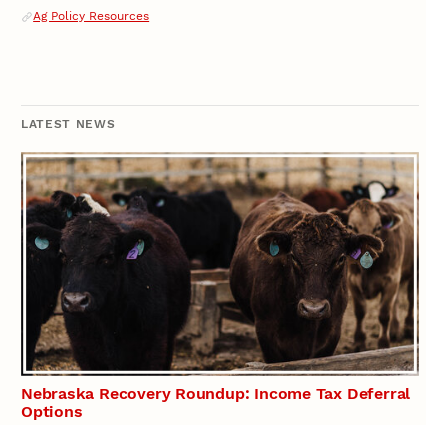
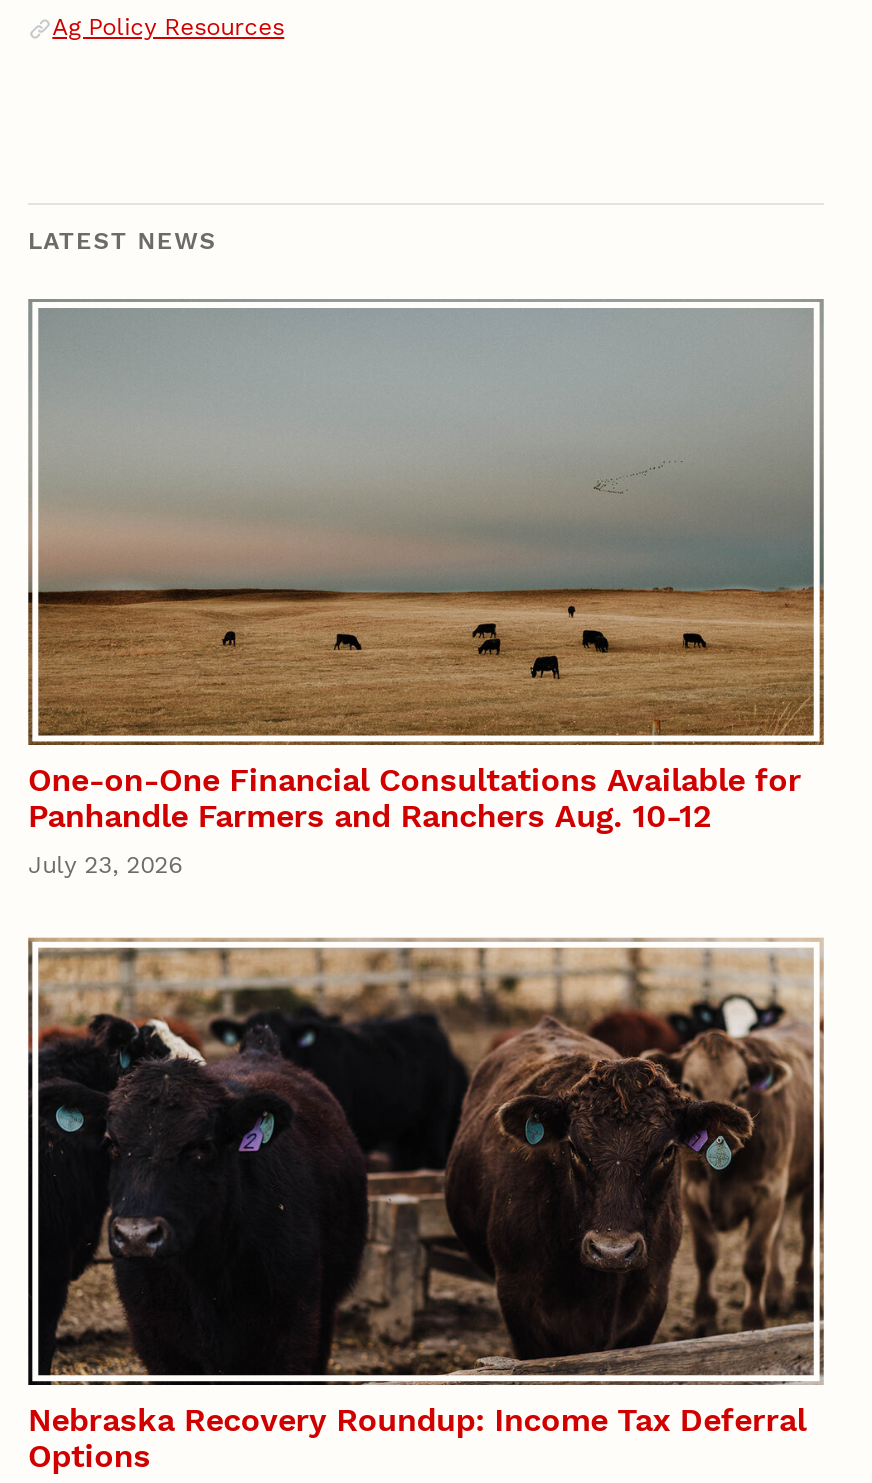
+ [image]
+ One-on-One Financial Consultations Available for
+ Panhandle Farmers and Ranchers Aug. 10-12
+ July 23, 2026
